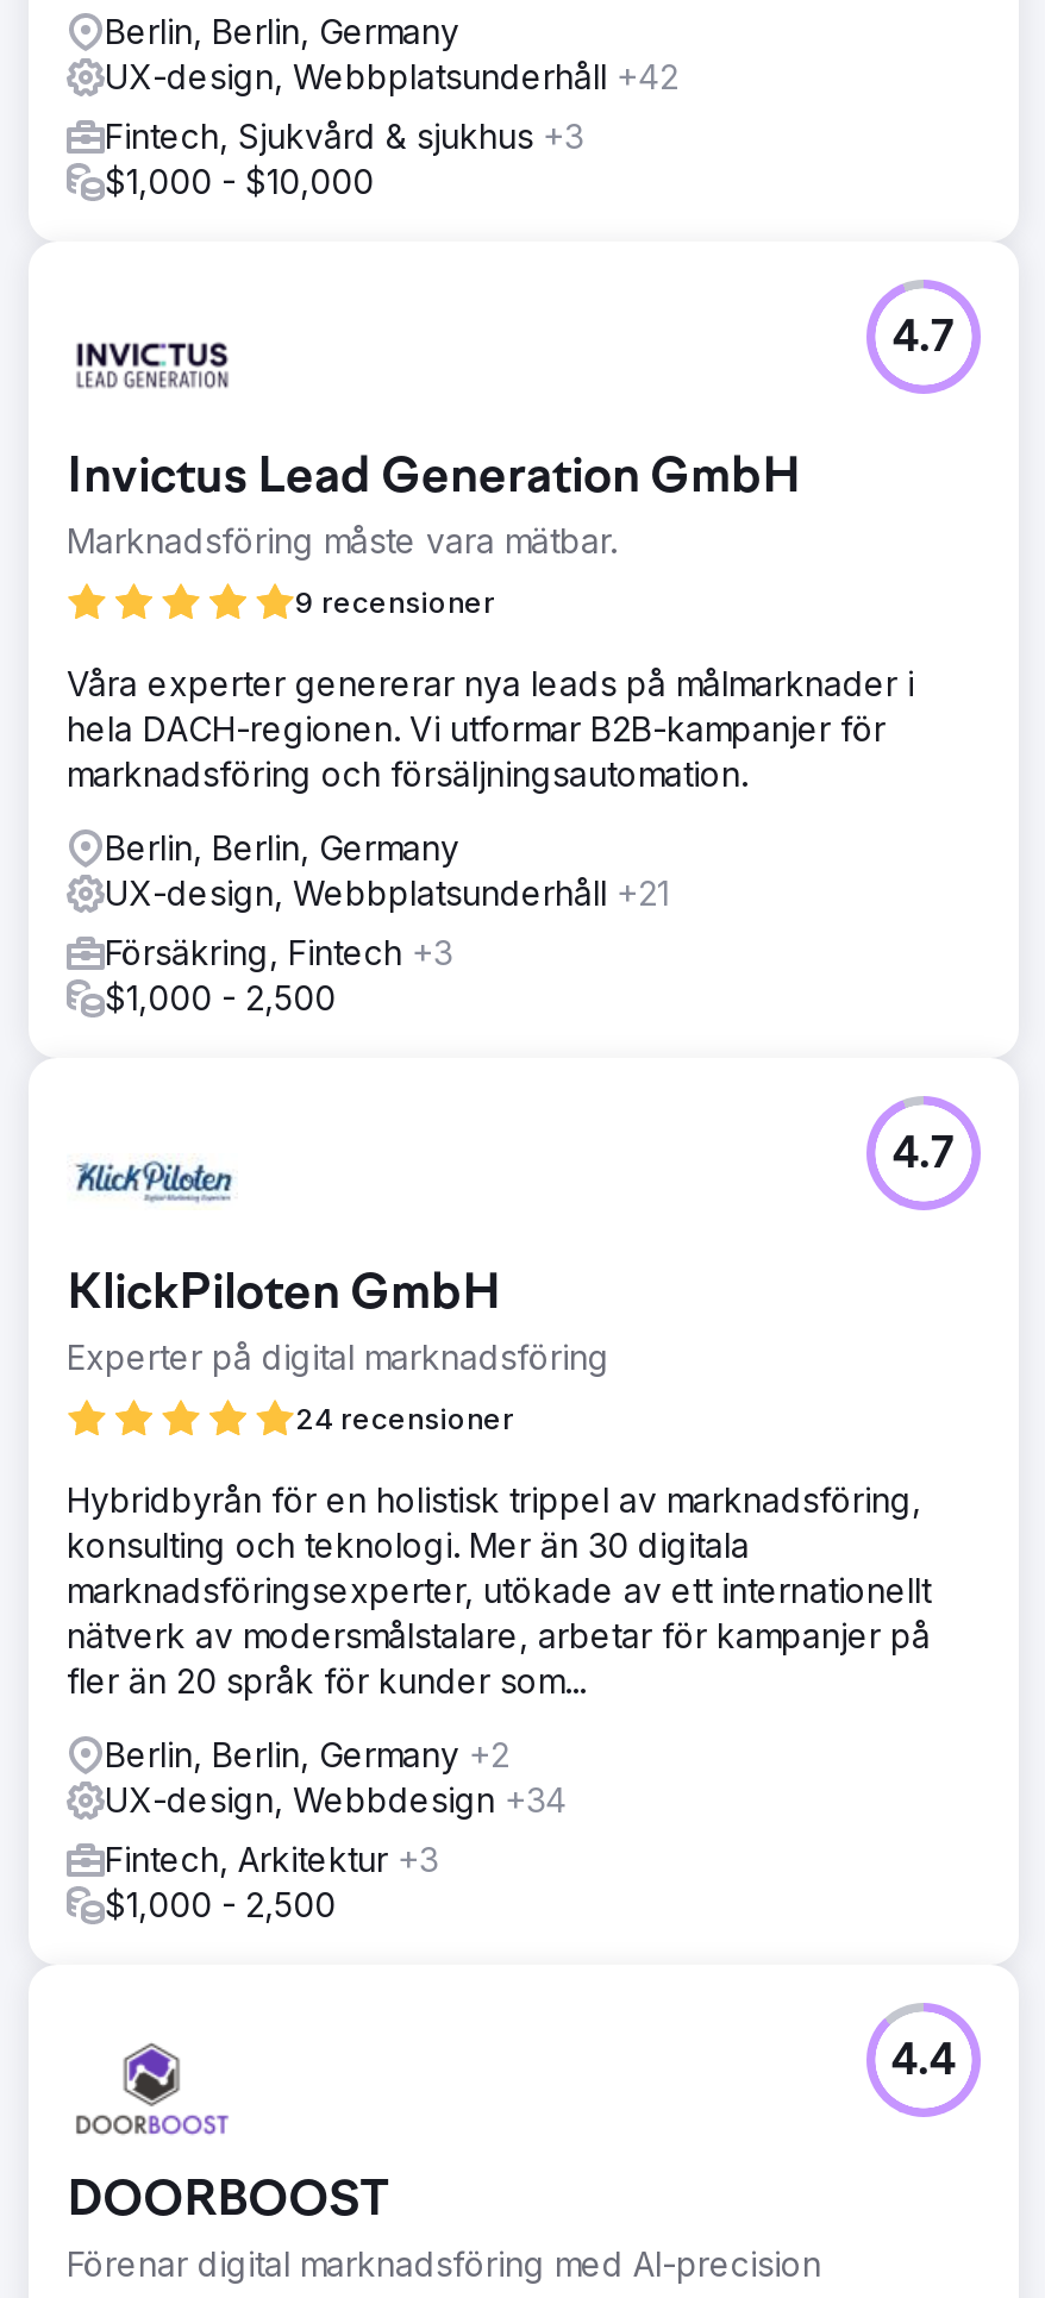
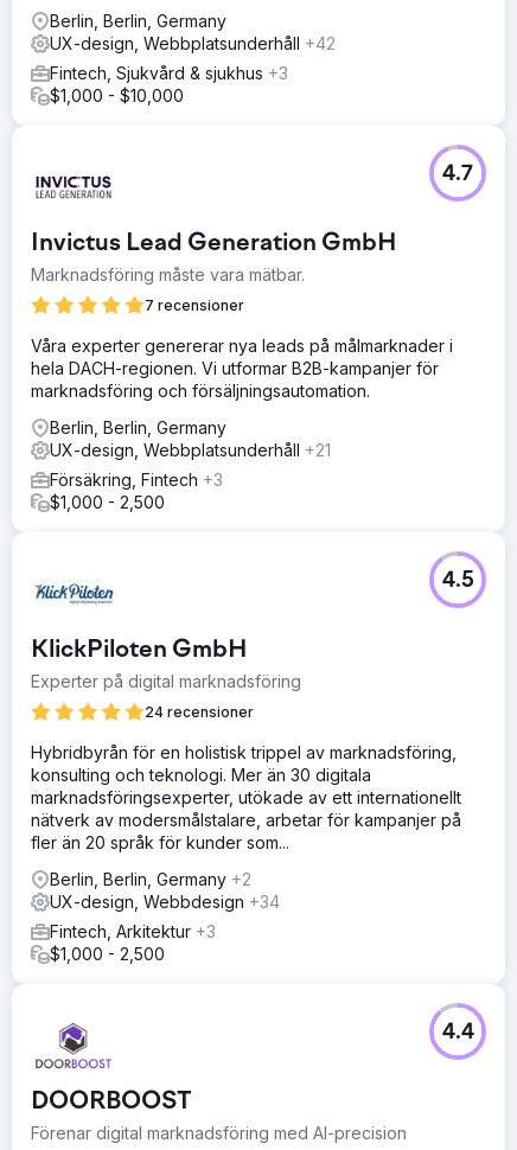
- 9 recensioner
+ 7 recensioner

- 4.7
+ 4.5
